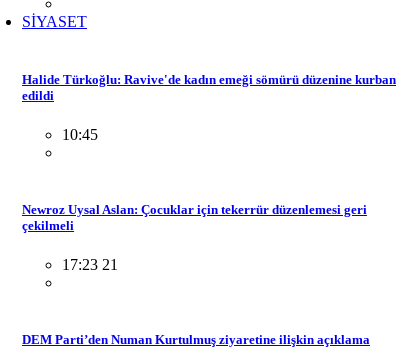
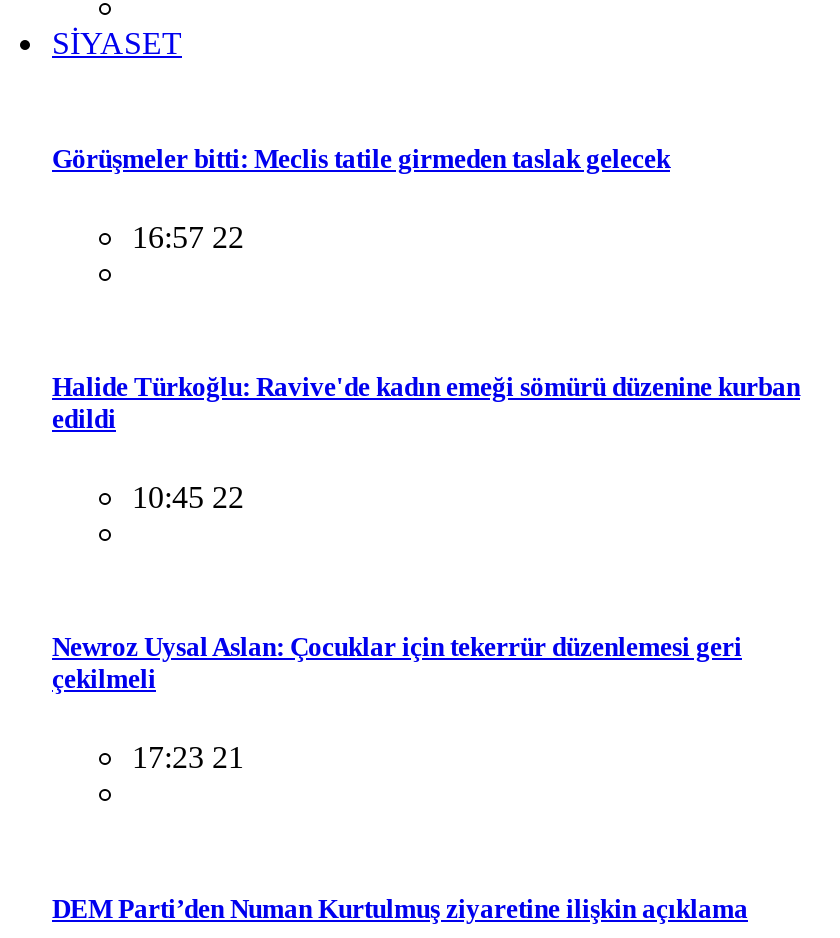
+ Görüşmeler bitti: Meclis tatile girmeden taslak gelecek
+ 16:57 22

- 10:45
+ 10:45 22
